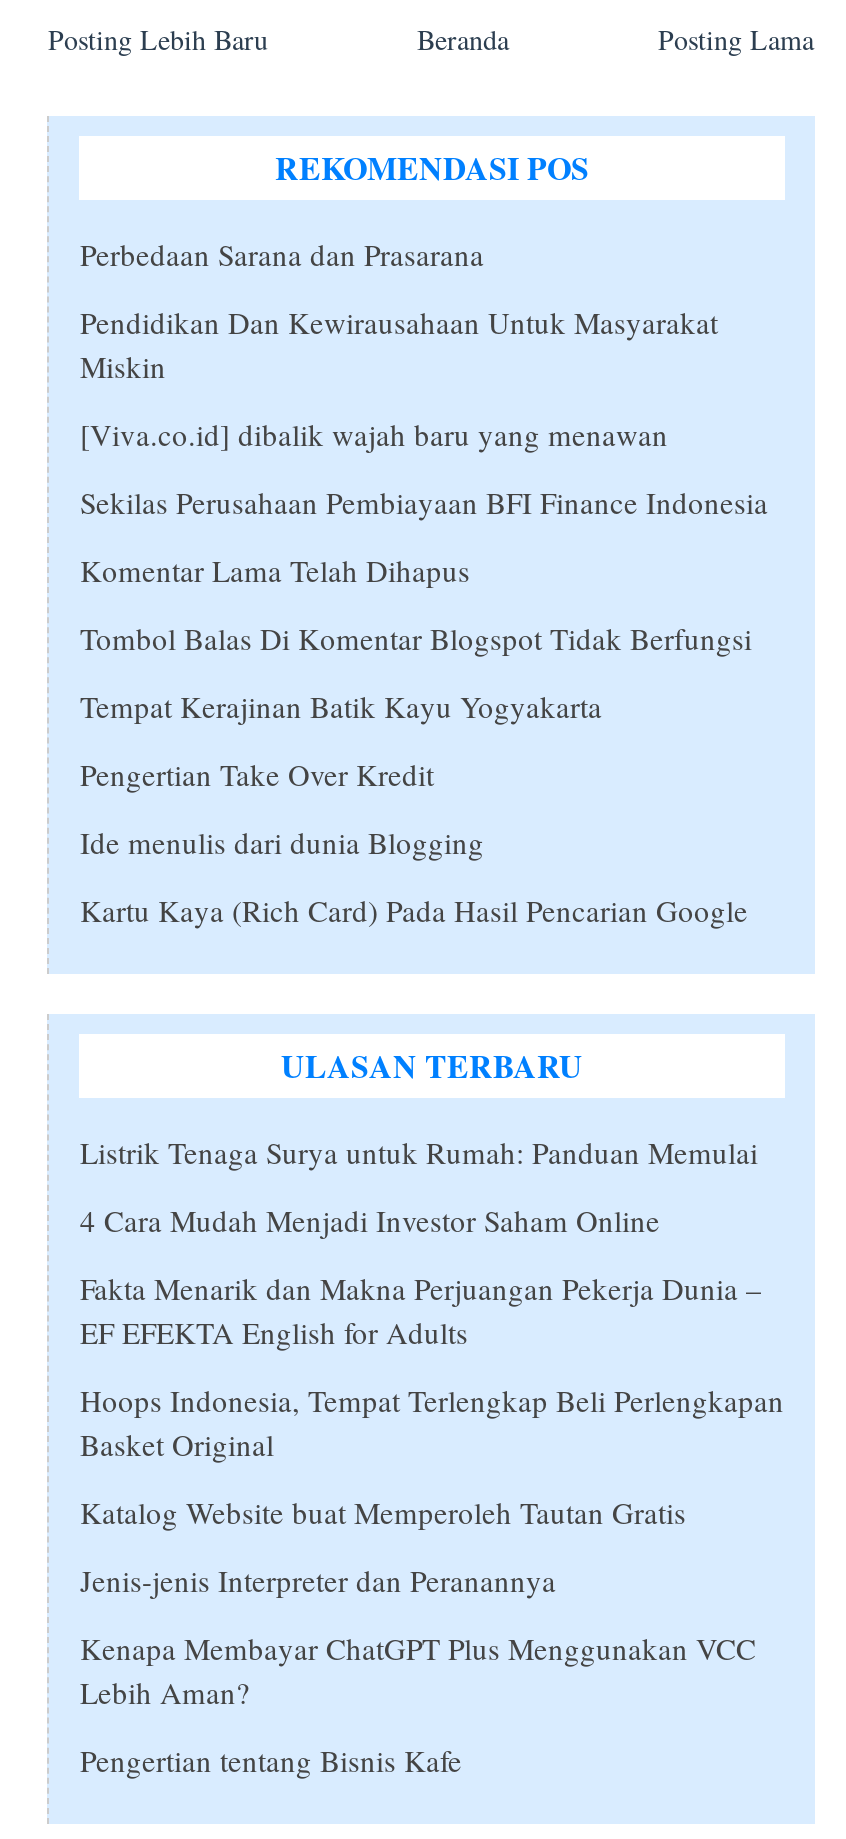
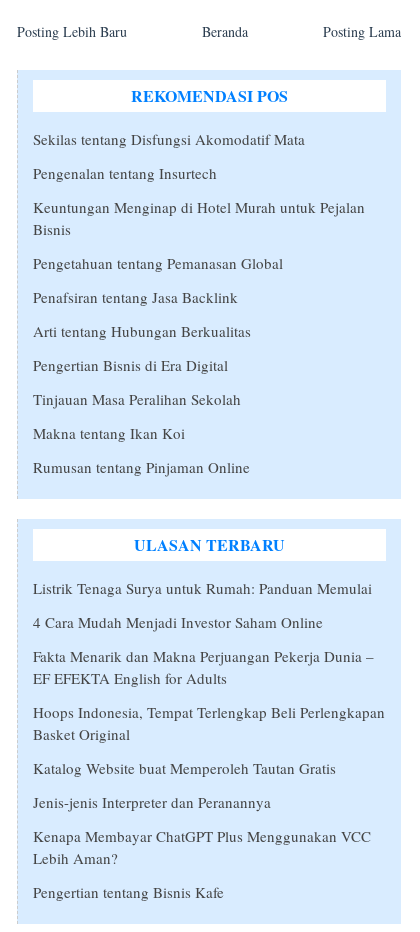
- Perbedaan Sarana dan Prasarana
+ Sekilas tentang Disfungsi Akomodatif Mata

- Pendidikan Dan Kewirausahaan Untuk Masyarakat
- Miskin
+ Pengenalan tentang Insurtech

- [Viva.co.id] dibalik wajah baru yang menawan
+ Keuntungan Menginap di Hotel Murah untuk Pejalan
+ Bisnis

- Sekilas Perusahaan Pembiayaan BFI Finance Indonesia
+ Pengetahuan tentang Pemanasan Global

- Komentar Lama Telah Dihapus
+ Penafsiran tentang Jasa Backlink

- Tombol Balas Di Komentar Blogspot Tidak Berfungsi
+ Arti tentang Hubungan Berkualitas

- Tempat Kerajinan Batik Kayu Yogyakarta
+ Pengertian Bisnis di Era Digital

- Pengertian Take Over Kredit
+ Tinjauan Masa Peralihan Sekolah

- Ide menulis dari dunia Blogging
+ Makna tentang Ikan Koi

- Kartu Kaya (Rich Card) Pada Hasil Pencarian Google
+ Rumusan tentang Pinjaman Online
